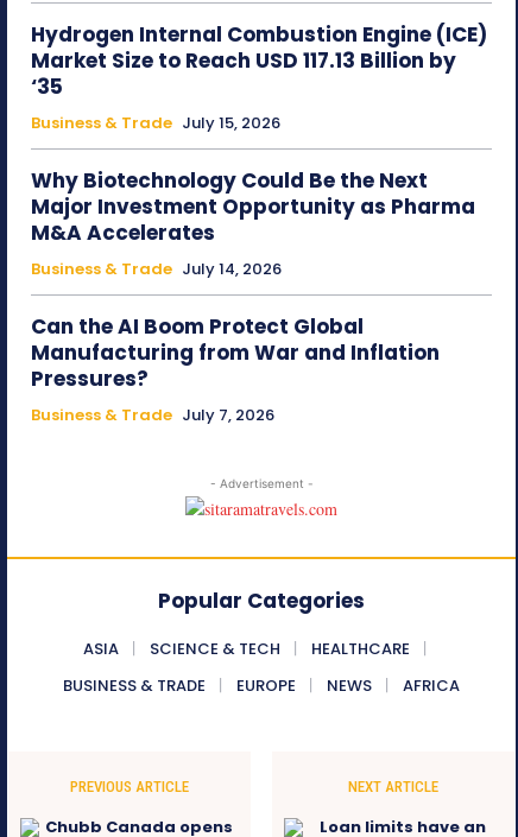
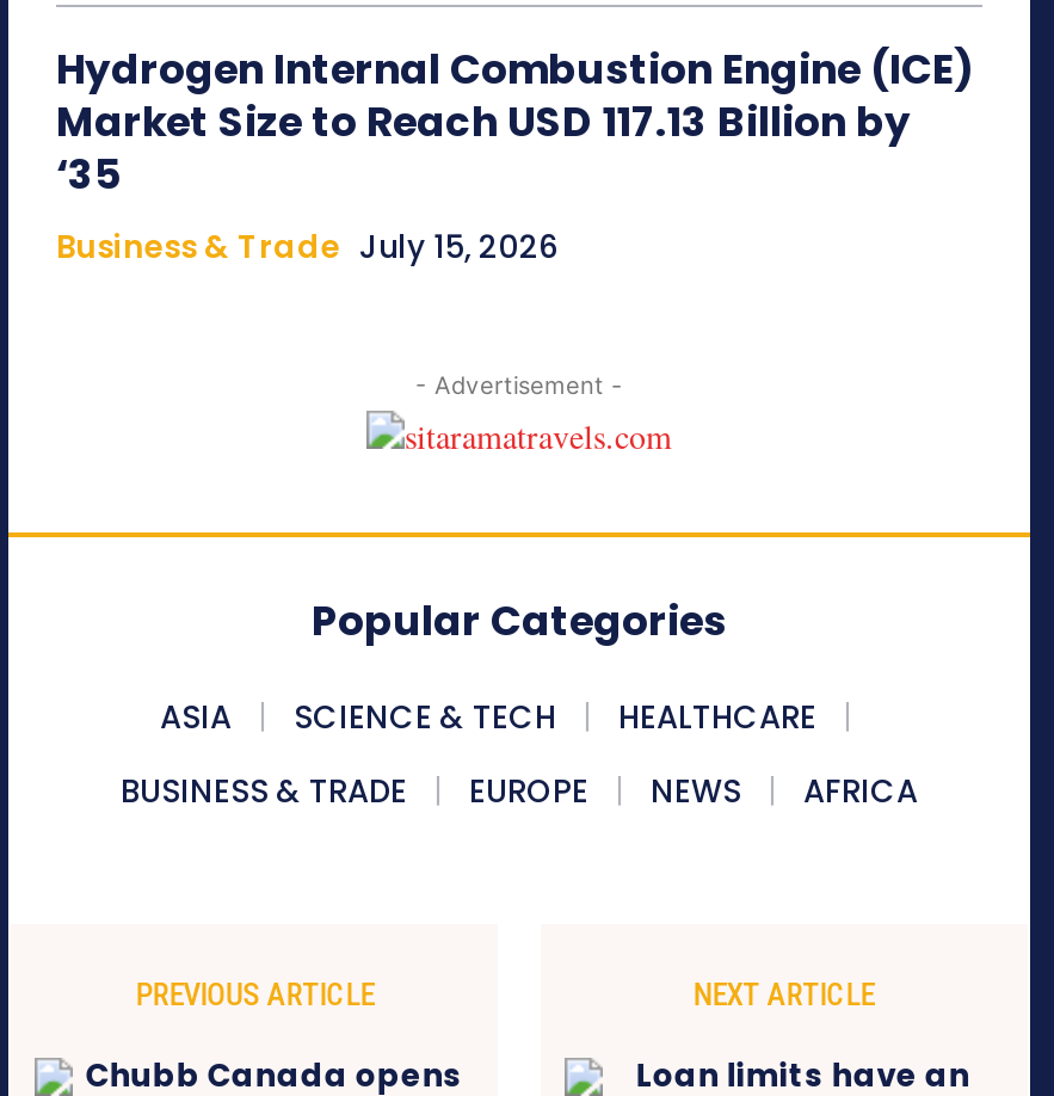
- Why Biotechnology Could Be the Next
- Major Investment Opportunity as Pharma
- M&A Accelerates
- Business & Trade July 14, 2026
- Can the AI Boom Protect Global
- Manufacturing from War and Inflation
- Pressures?
- Business & Trade July 7, 2026
